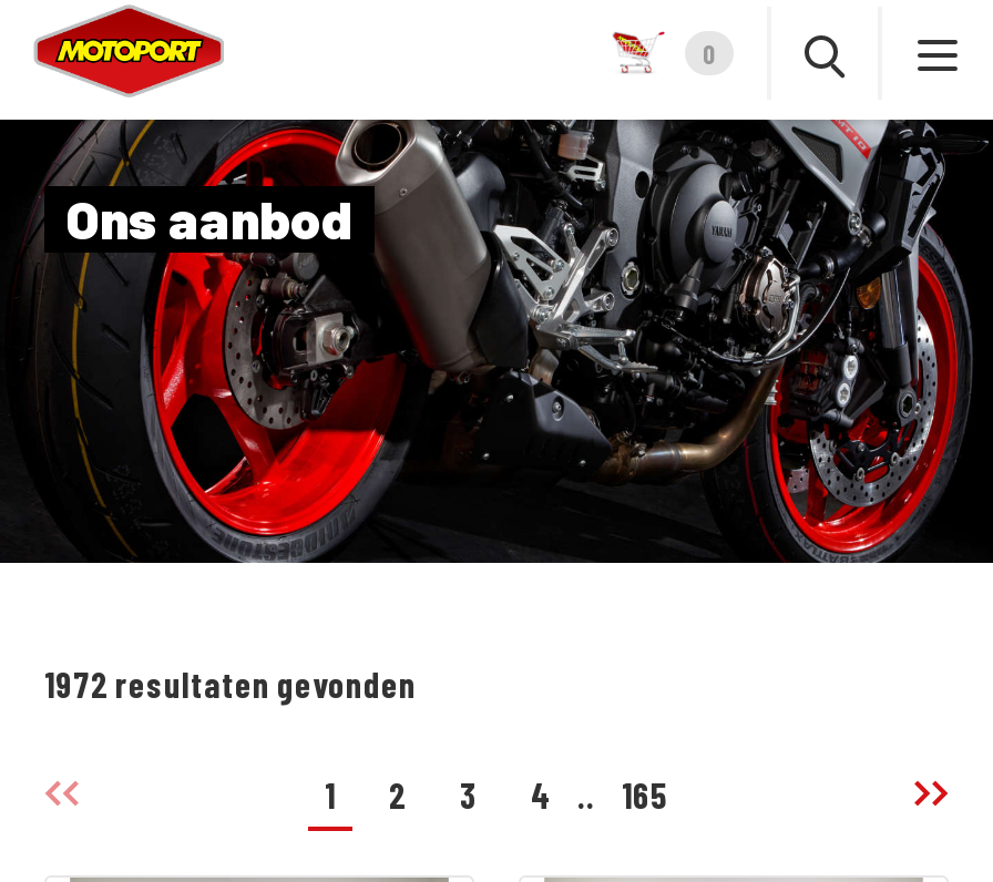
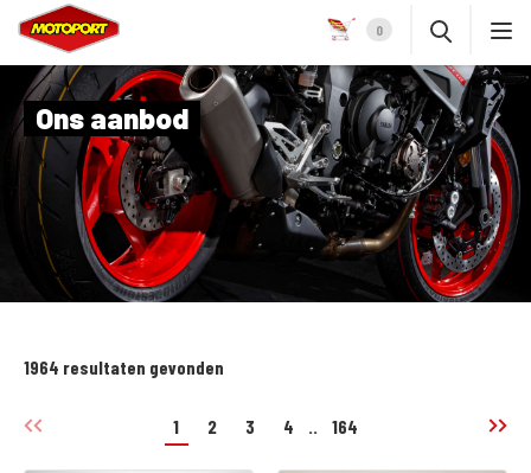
- 1972 resultaten gevonden
+ 1964 resultaten gevonden

- 165
+ 164
